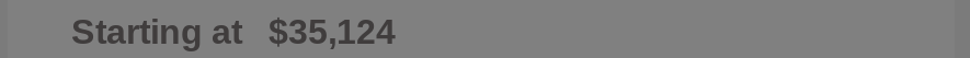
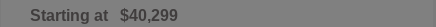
- Starting at $35,124
+ Starting at $40,299
